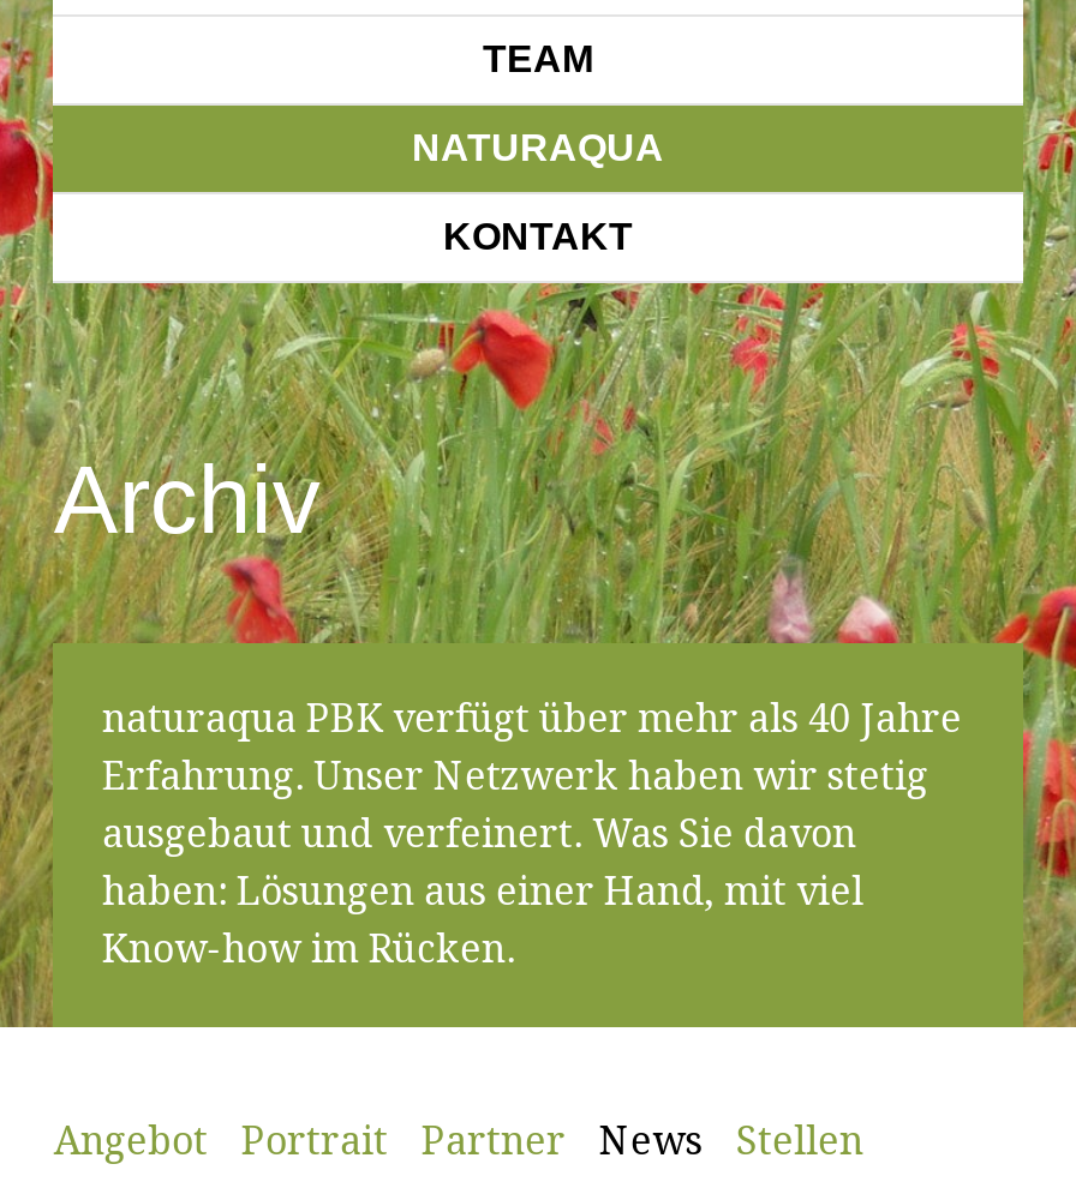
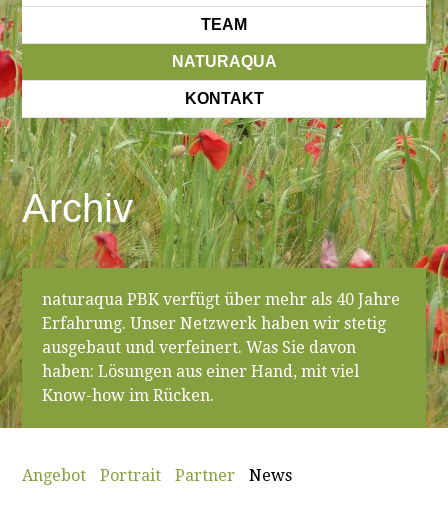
- Stellen
